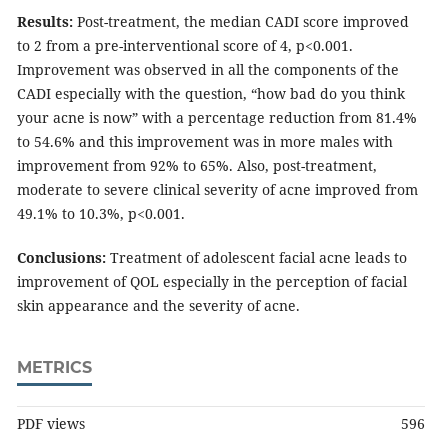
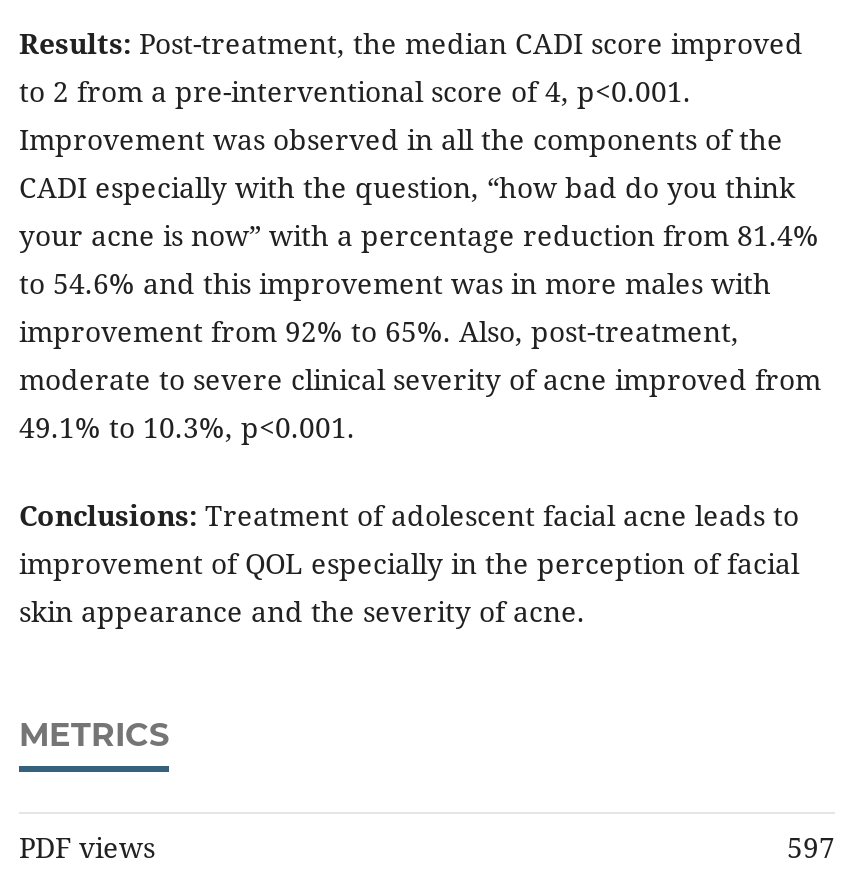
- 596
+ 597
